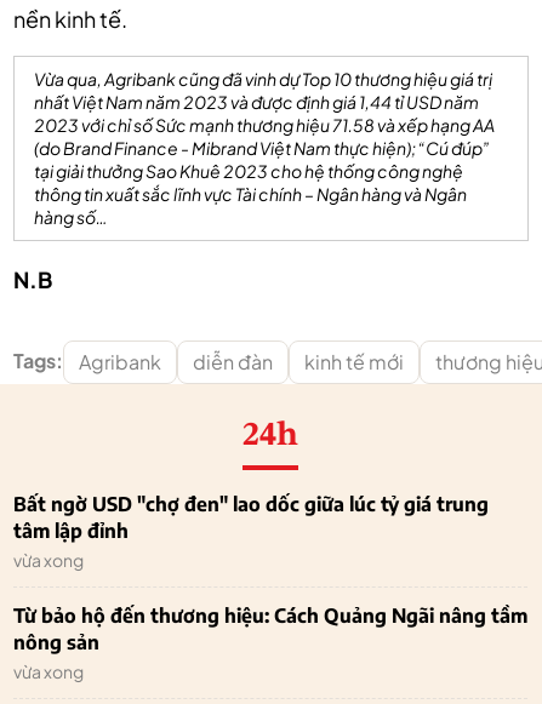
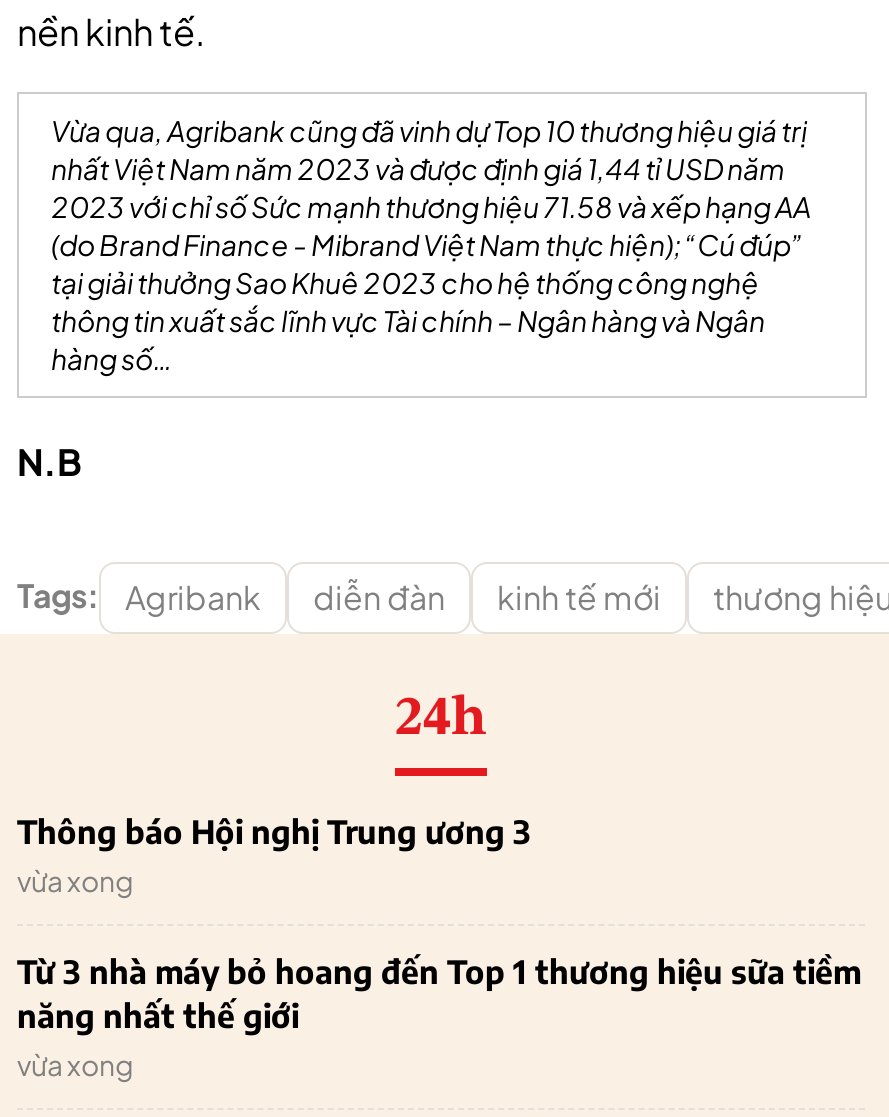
- Bất ngờ USD "chợ đen" lao dốc giữa lúc tỷ giá trung
- tâm lập đỉnh
+ Thông báo Hội nghị Trung ương 3

- Từ bảo hộ đến thương hiệu: Cách Quảng Ngãi nâng tầm
- nông sản
+ Từ 3 nhà máy bỏ hoang đến Top 1 thương hiệu sữa tiềm
+ năng nhất thế giới
